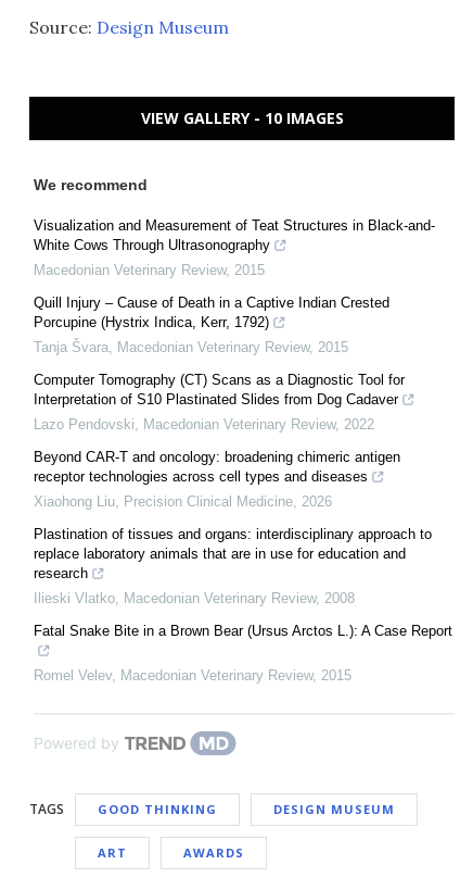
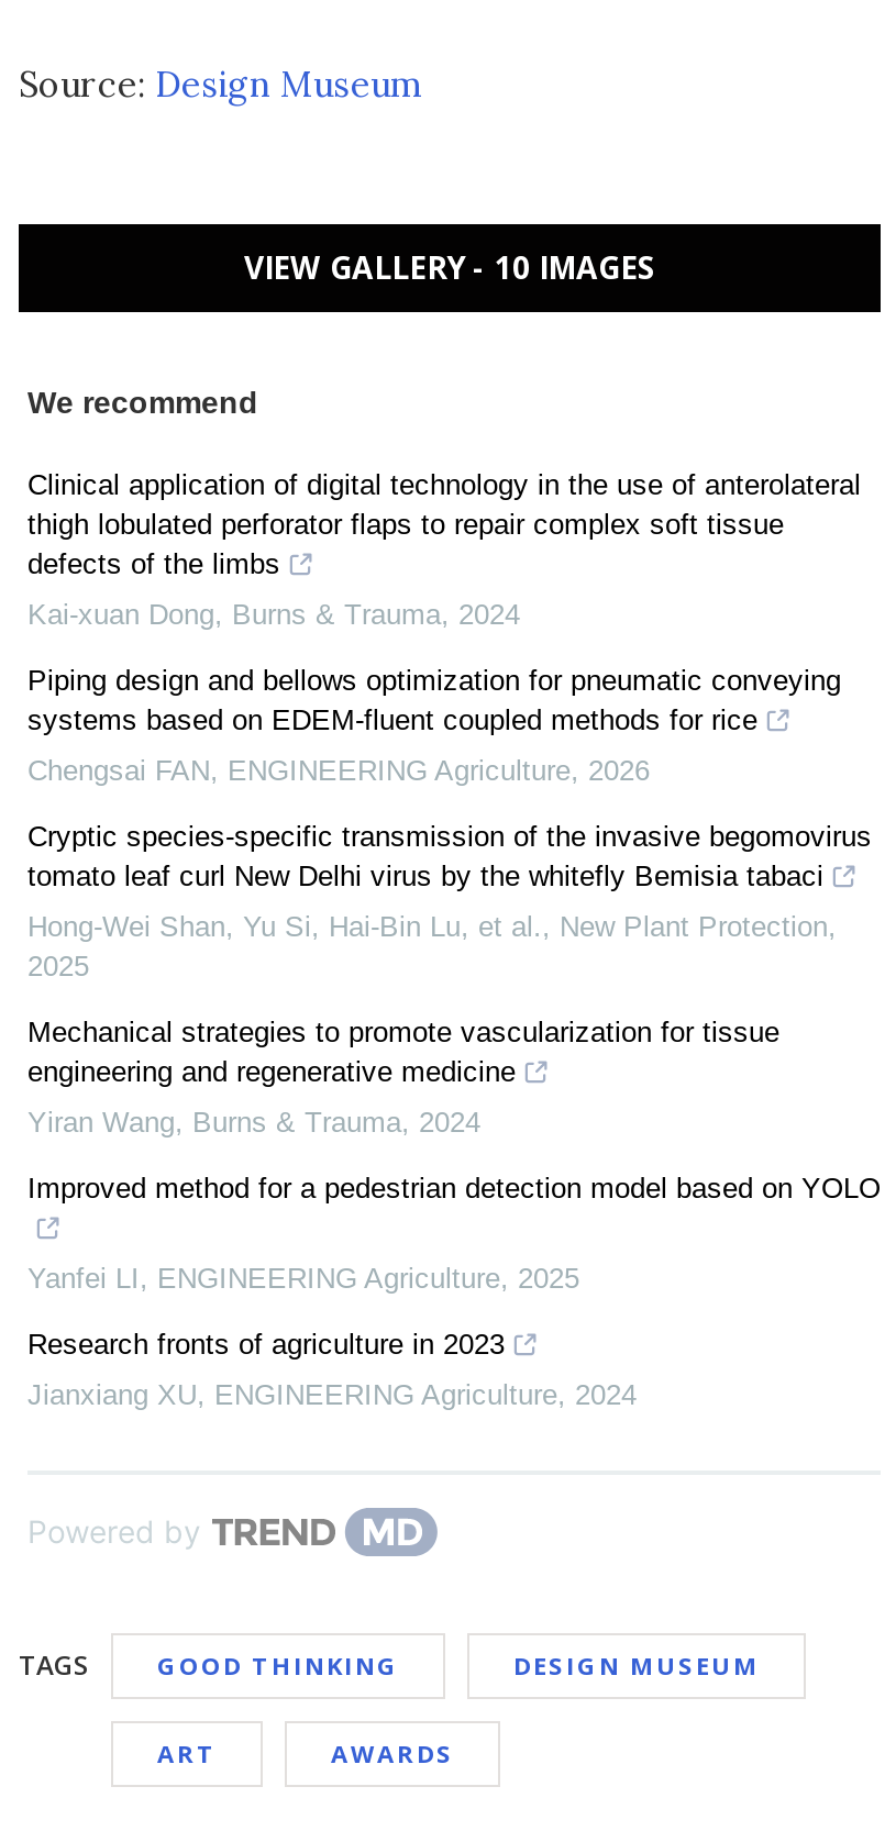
- Visualization and Measurement of Teat Structures in Black-and-
- White Cows Through Ultrasonography
+ Clinical application of digital technology in the use of anterolateral
+ thigh lobulated perforator flaps to repair complex soft tissue
+ defects of the limbs

- Macedonian Veterinary Review, 2015
+ Kai-xuan Dong, Burns & Trauma, 2024

- Quill Injury – Cause of Death in a Captive Indian Crested
- Porcupine (Hystrix Indica, Kerr, 1792)
+ Piping design and bellows optimization for pneumatic conveying
+ systems based on EDEM-fluent coupled methods for rice

- Tanja Švara, Macedonian Veterinary Review, 2015
+ Chengsai FAN, ENGINEERING Agriculture, 2026

- Computer Tomography (CT) Scans as a Diagnostic Tool for
- Interpretation of S10 Plastinated Slides from Dog Cadaver
+ Cryptic species‐specific transmission of the invasive begomovirus
+ tomato leaf curl New Delhi virus by the whitefly Bemisia tabaci

- Lazo Pendovski, Macedonian Veterinary Review, 2022
+ Hong‐Wei Shan, Yu Si, Hai‐Bin Lu, et al., New Plant Protection,
+ 2025

- Beyond CAR-T and oncology: broadening chimeric antigen
- receptor technologies across cell types and diseases
+ Mechanical strategies to promote vascularization for tissue
+ engineering and regenerative medicine

- Xiaohong Liu, Precision Clinical Medicine, 2026
+ Yiran Wang, Burns & Trauma, 2024

- Plastination of tissues and organs: interdisciplinary approach to
- replace laboratory animals that are in use for education and
- research
+ Improved method for a pedestrian detection model based on YOLO

- Ilieski Vlatko, Macedonian Veterinary Review, 2008
+ Yanfei LI, ENGINEERING Agriculture, 2025

- Fatal Snake Bite in a Brown Bear (Ursus Arctos L.): A Case Report
+ Research fronts of agriculture in 2023

- Romel Velev, Macedonian Veterinary Review, 2015
+ Jianxiang XU, ENGINEERING Agriculture, 2024
